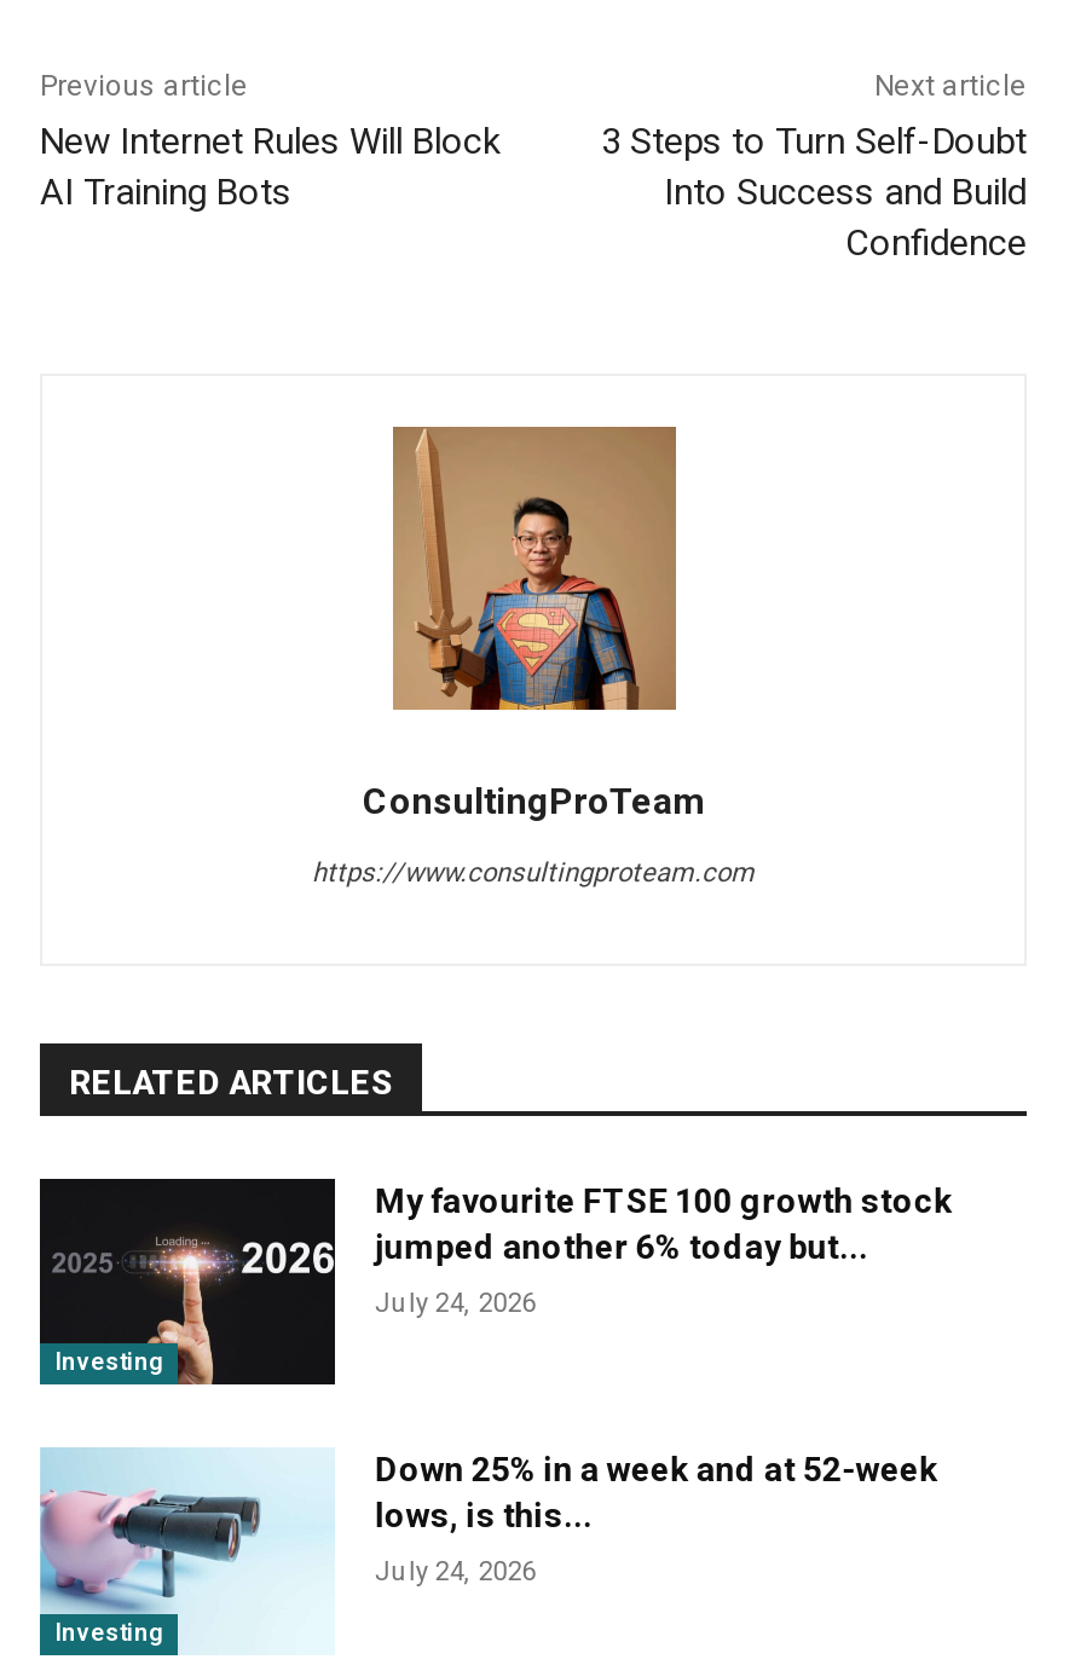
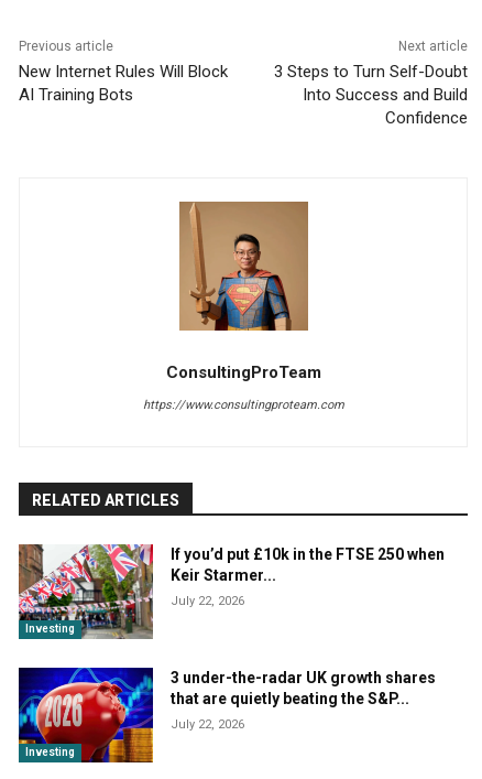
- [image]
- My favourite FTSE 100 growth stock
- jumped another 6% today but...
+ [image]
+ If you’d put £10k in the FTSE 250 when
+ Keir Starmer...

- July 24, 2026
+ July 22, 2026

- [image]
- Down 25% in a week and at 52-week
- lows, is this...
+ [image]
+ 3 under-the-radar UK growth shares
+ that are quietly beating the S&P...

- July 24, 2026
+ July 22, 2026
